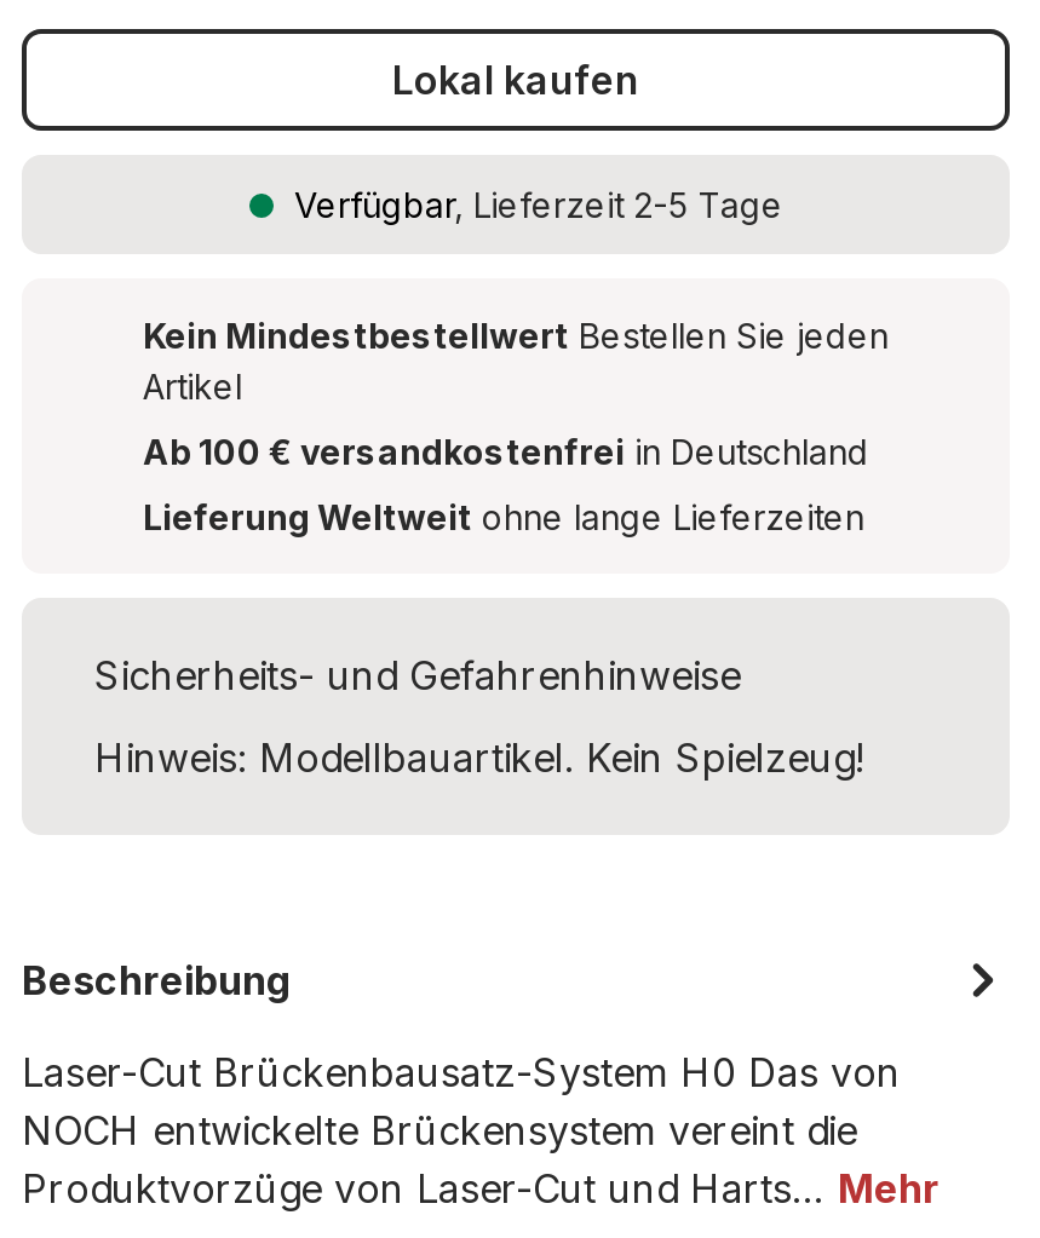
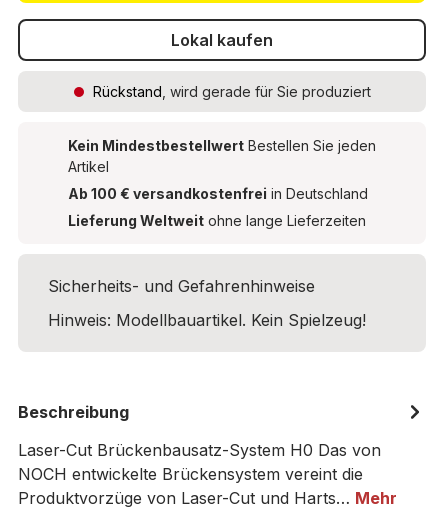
- Verfügbar, Lieferzeit 2-5 Tage
+ Rückstand, wird gerade für Sie produziert
